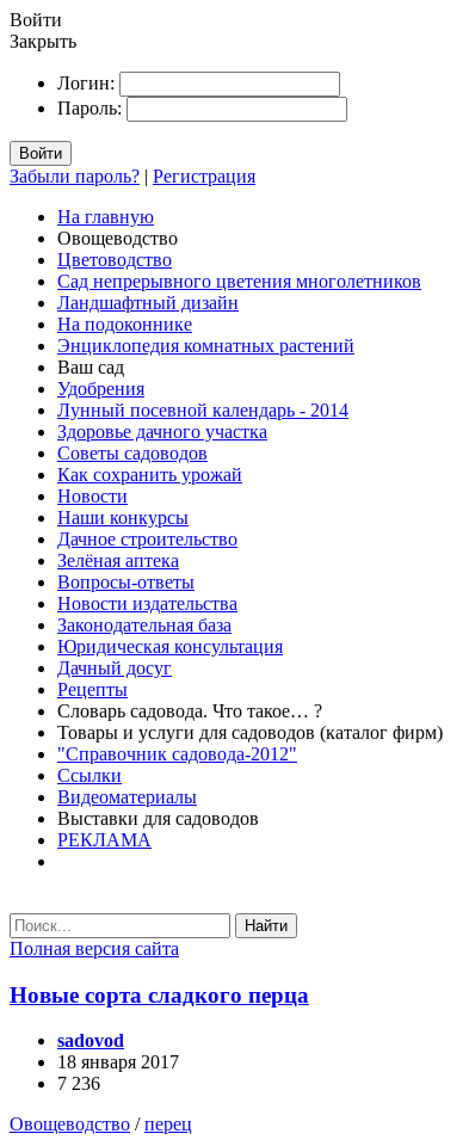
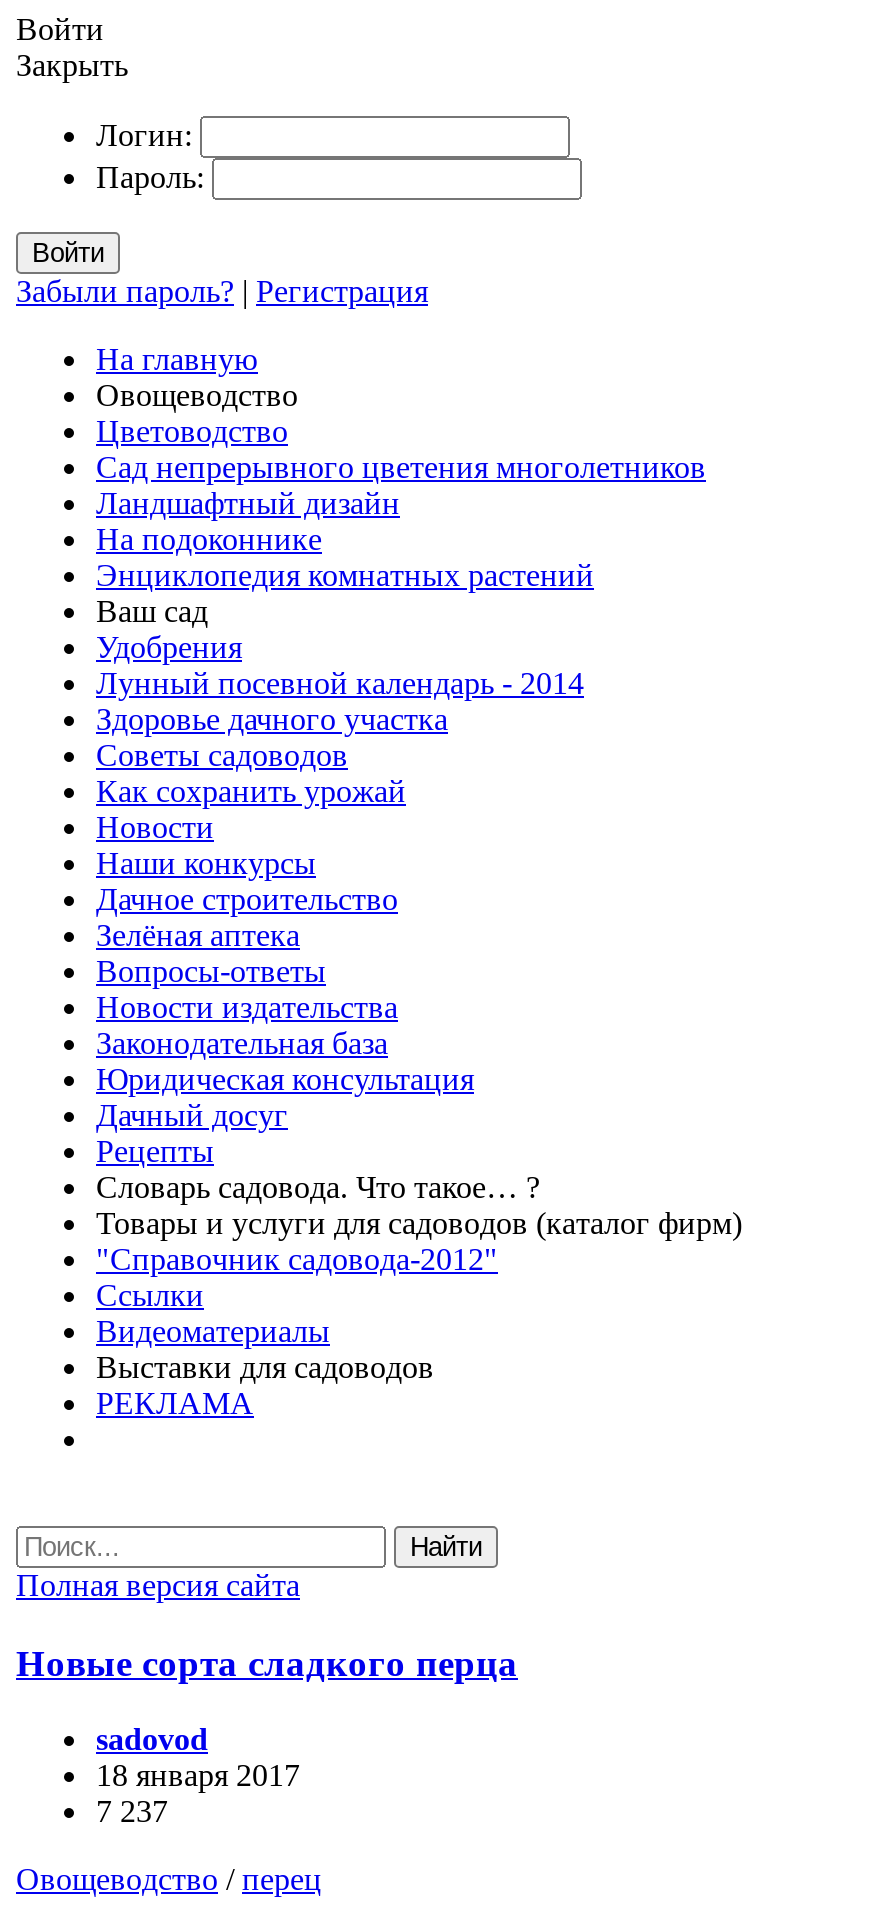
- 7 236
+ 7 237
